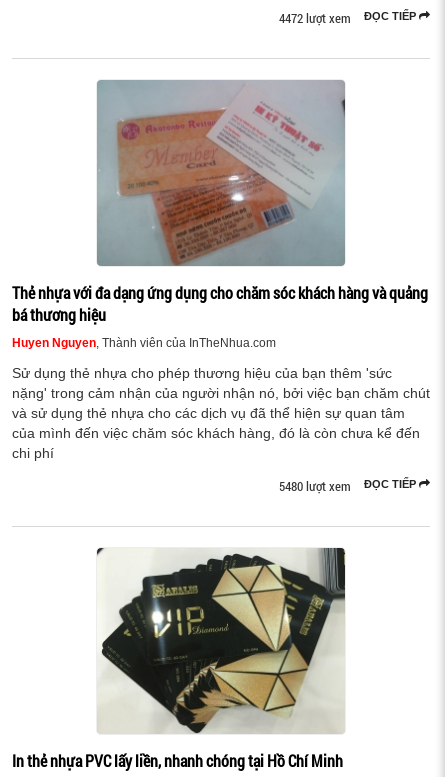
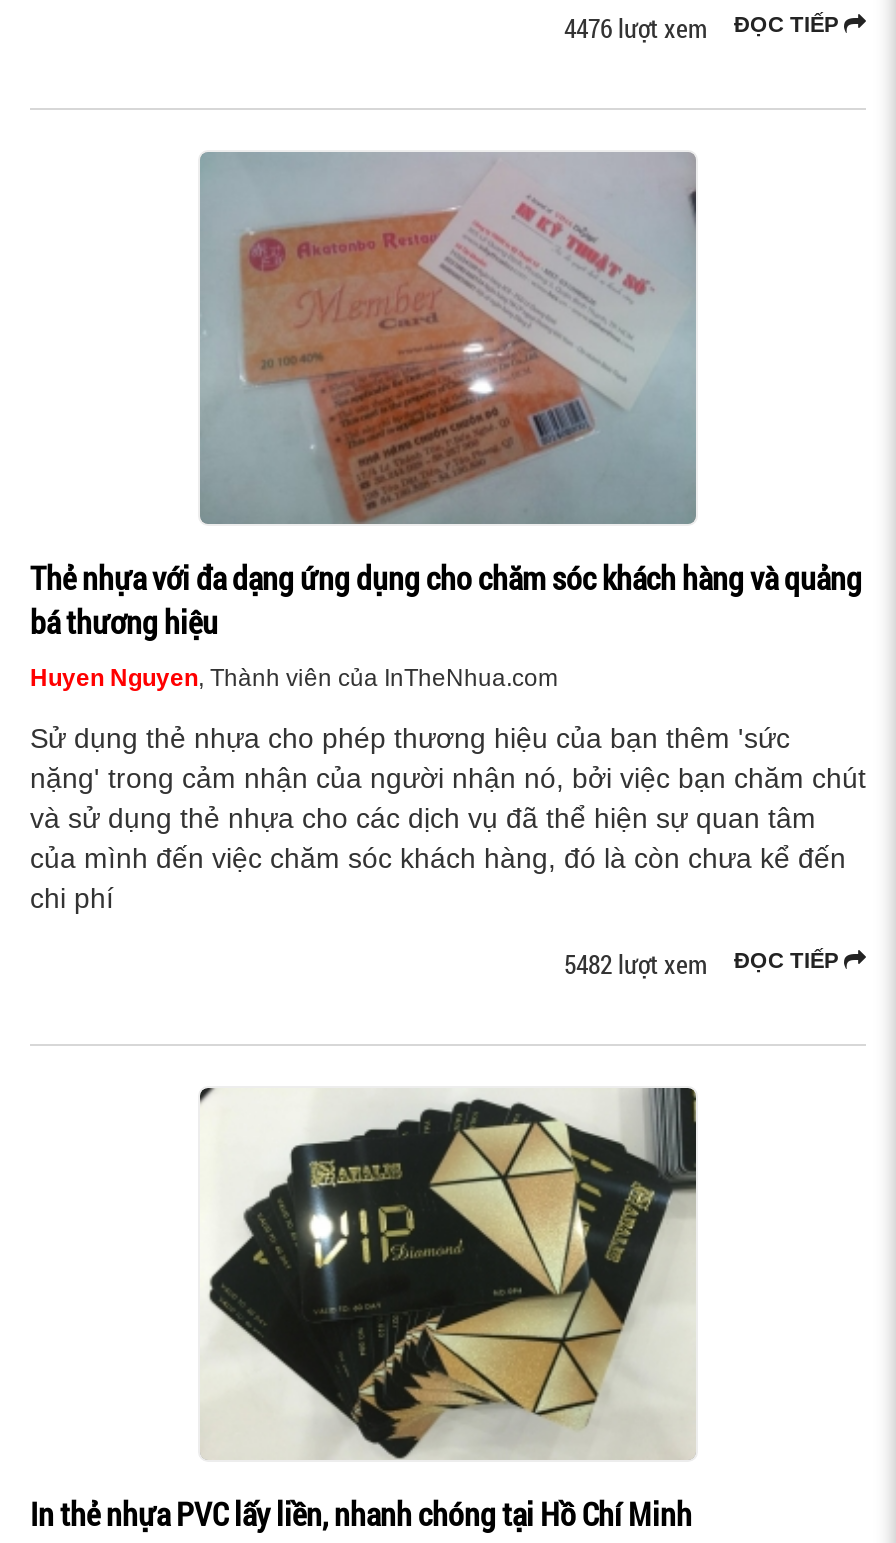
- 4472 lượt xem ĐỌC TIẾP
+ 4476 lượt xem ĐỌC TIẾP

- 5480 lượt xem ĐỌC TIẾP
+ 5482 lượt xem ĐỌC TIẾP
